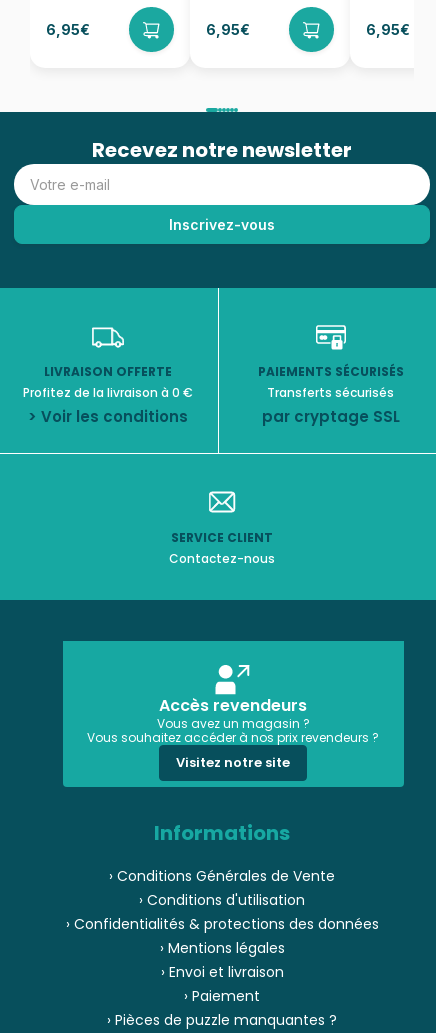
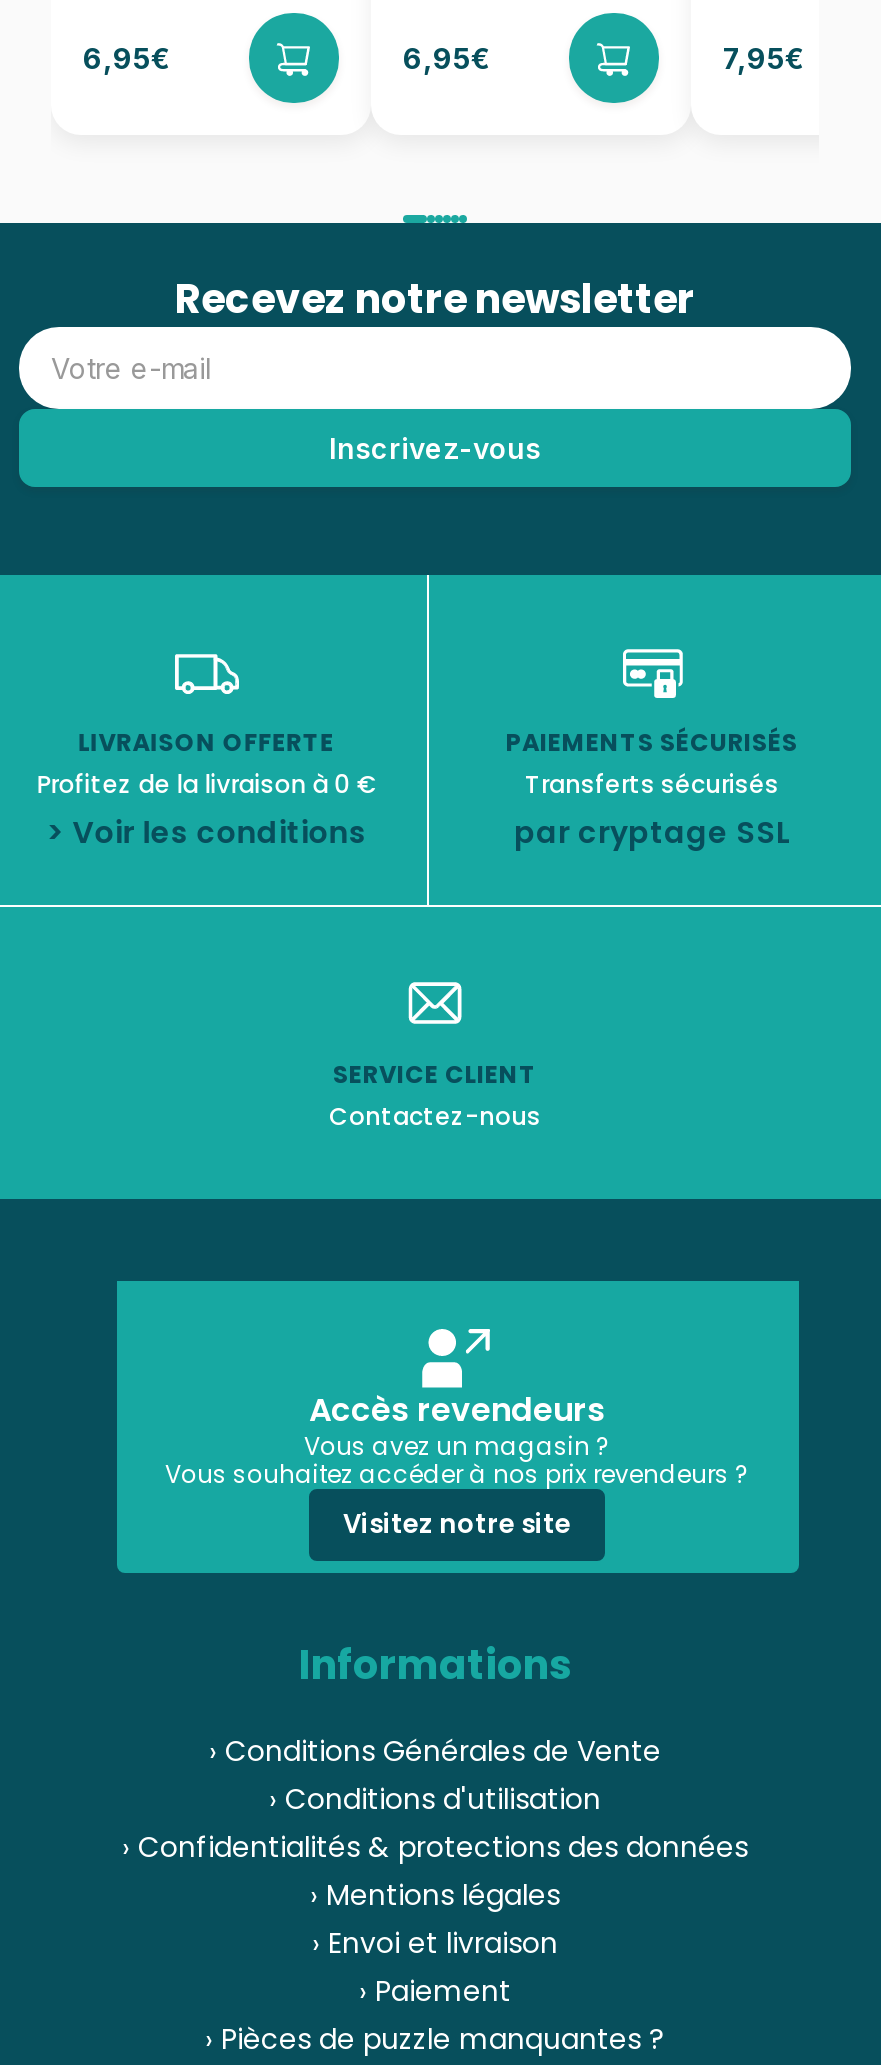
- 6,95€
+ 7,95€
